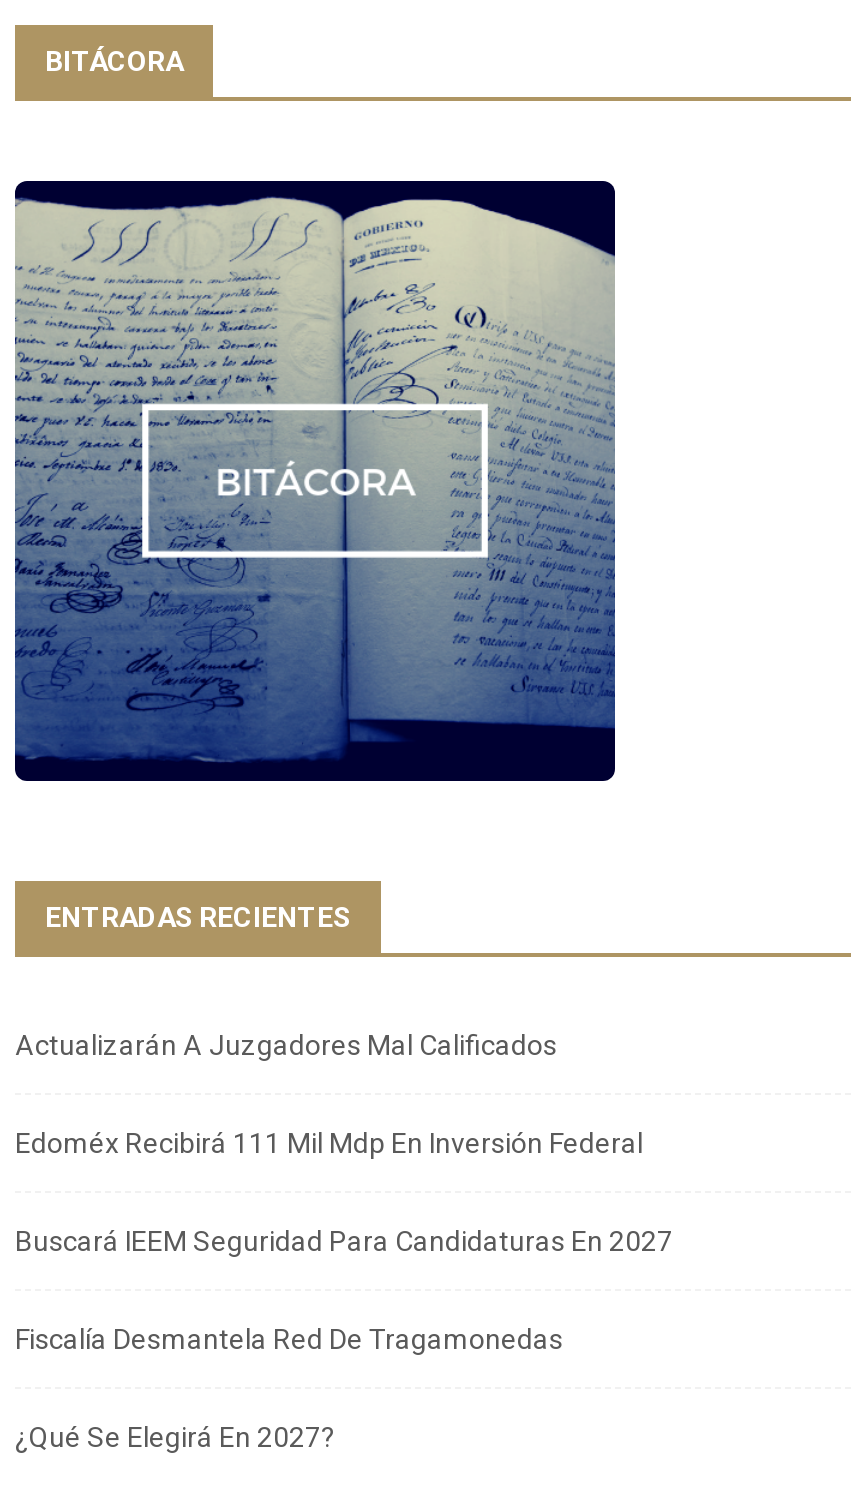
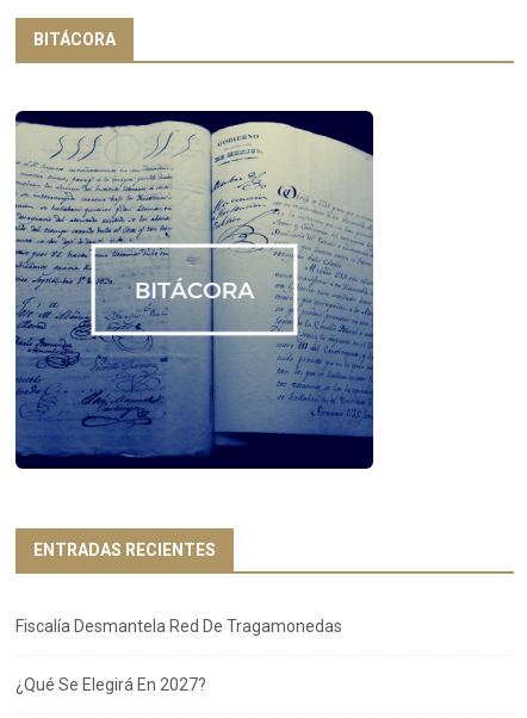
- Actualizarán A Juzgadores Mal Calificados
- Edoméx Recibirá 111 Mil Mdp En Inversión Federal
- Buscará IEEM Seguridad Para Candidaturas En 2027
